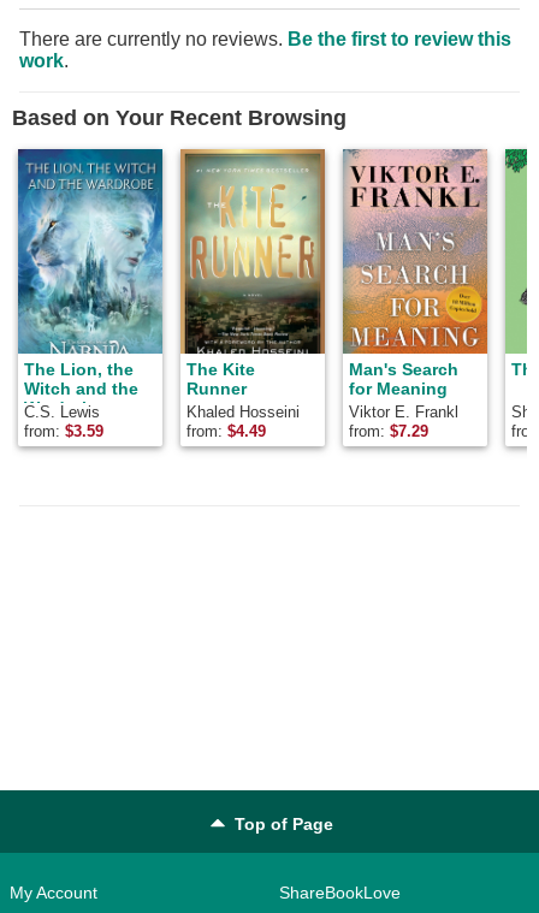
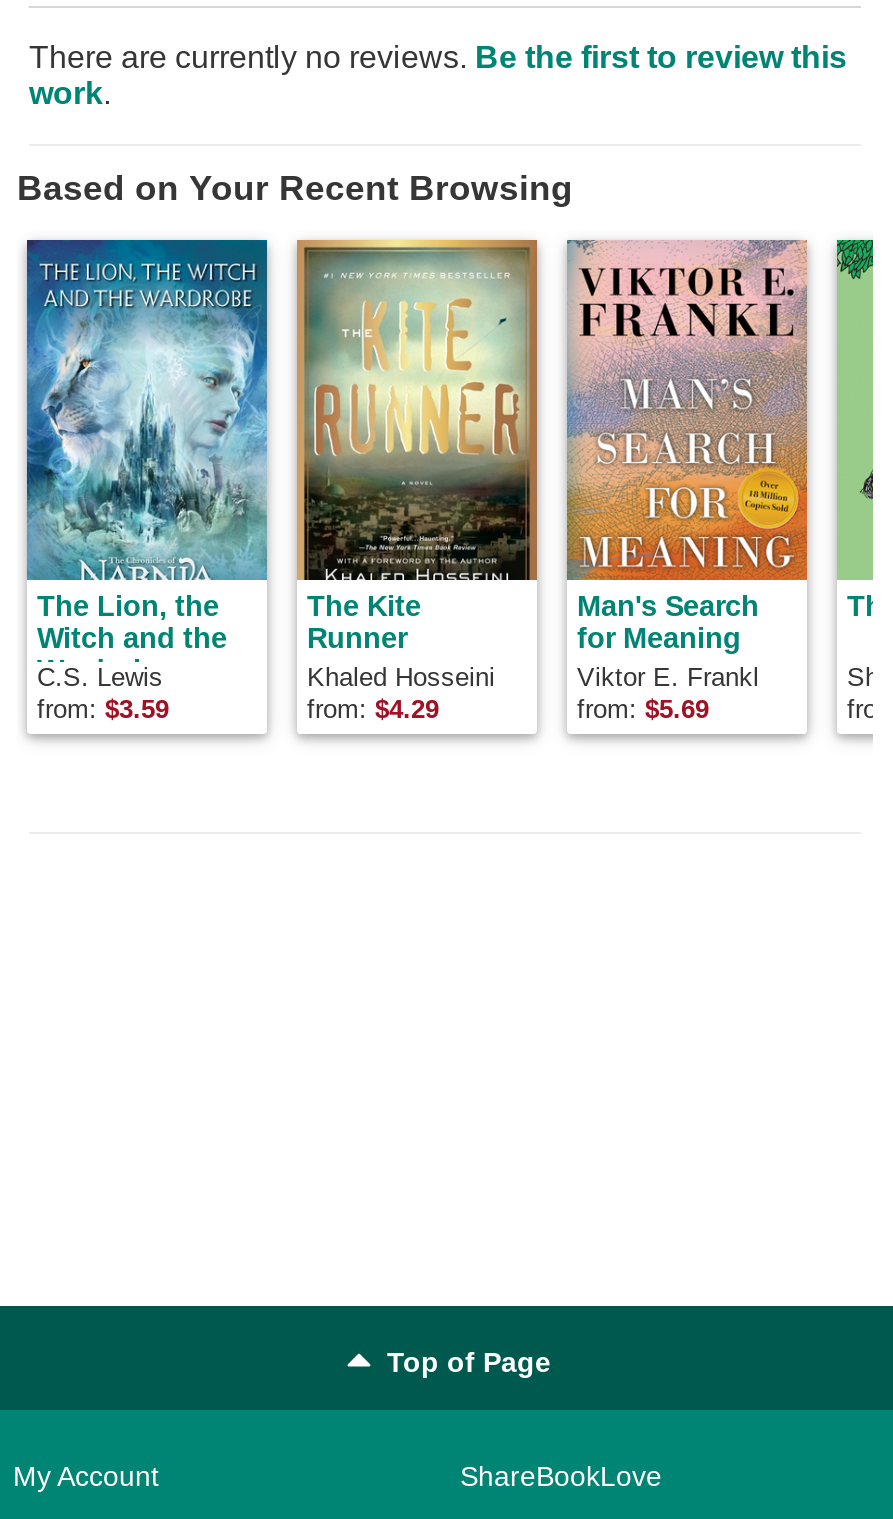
- from: $4.49
+ from: $4.29

- from: $7.29
+ from: $5.69
